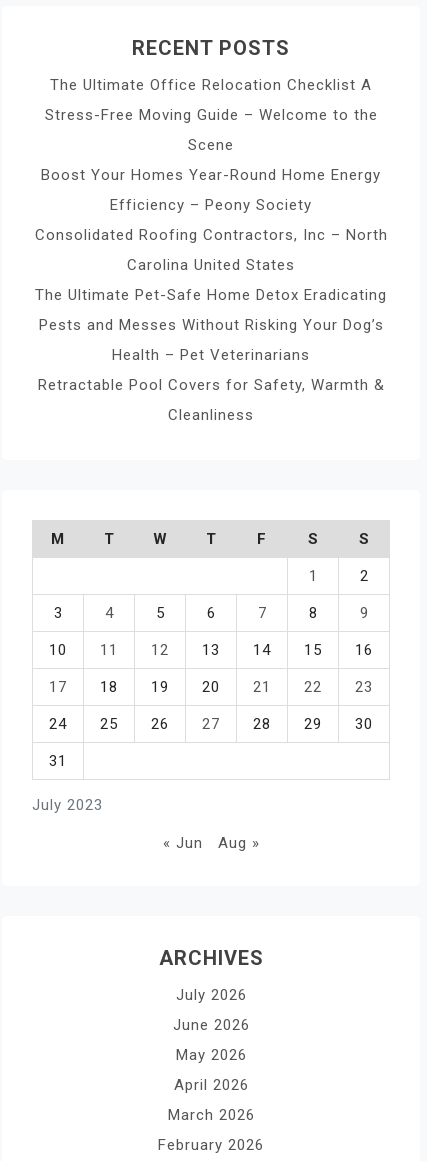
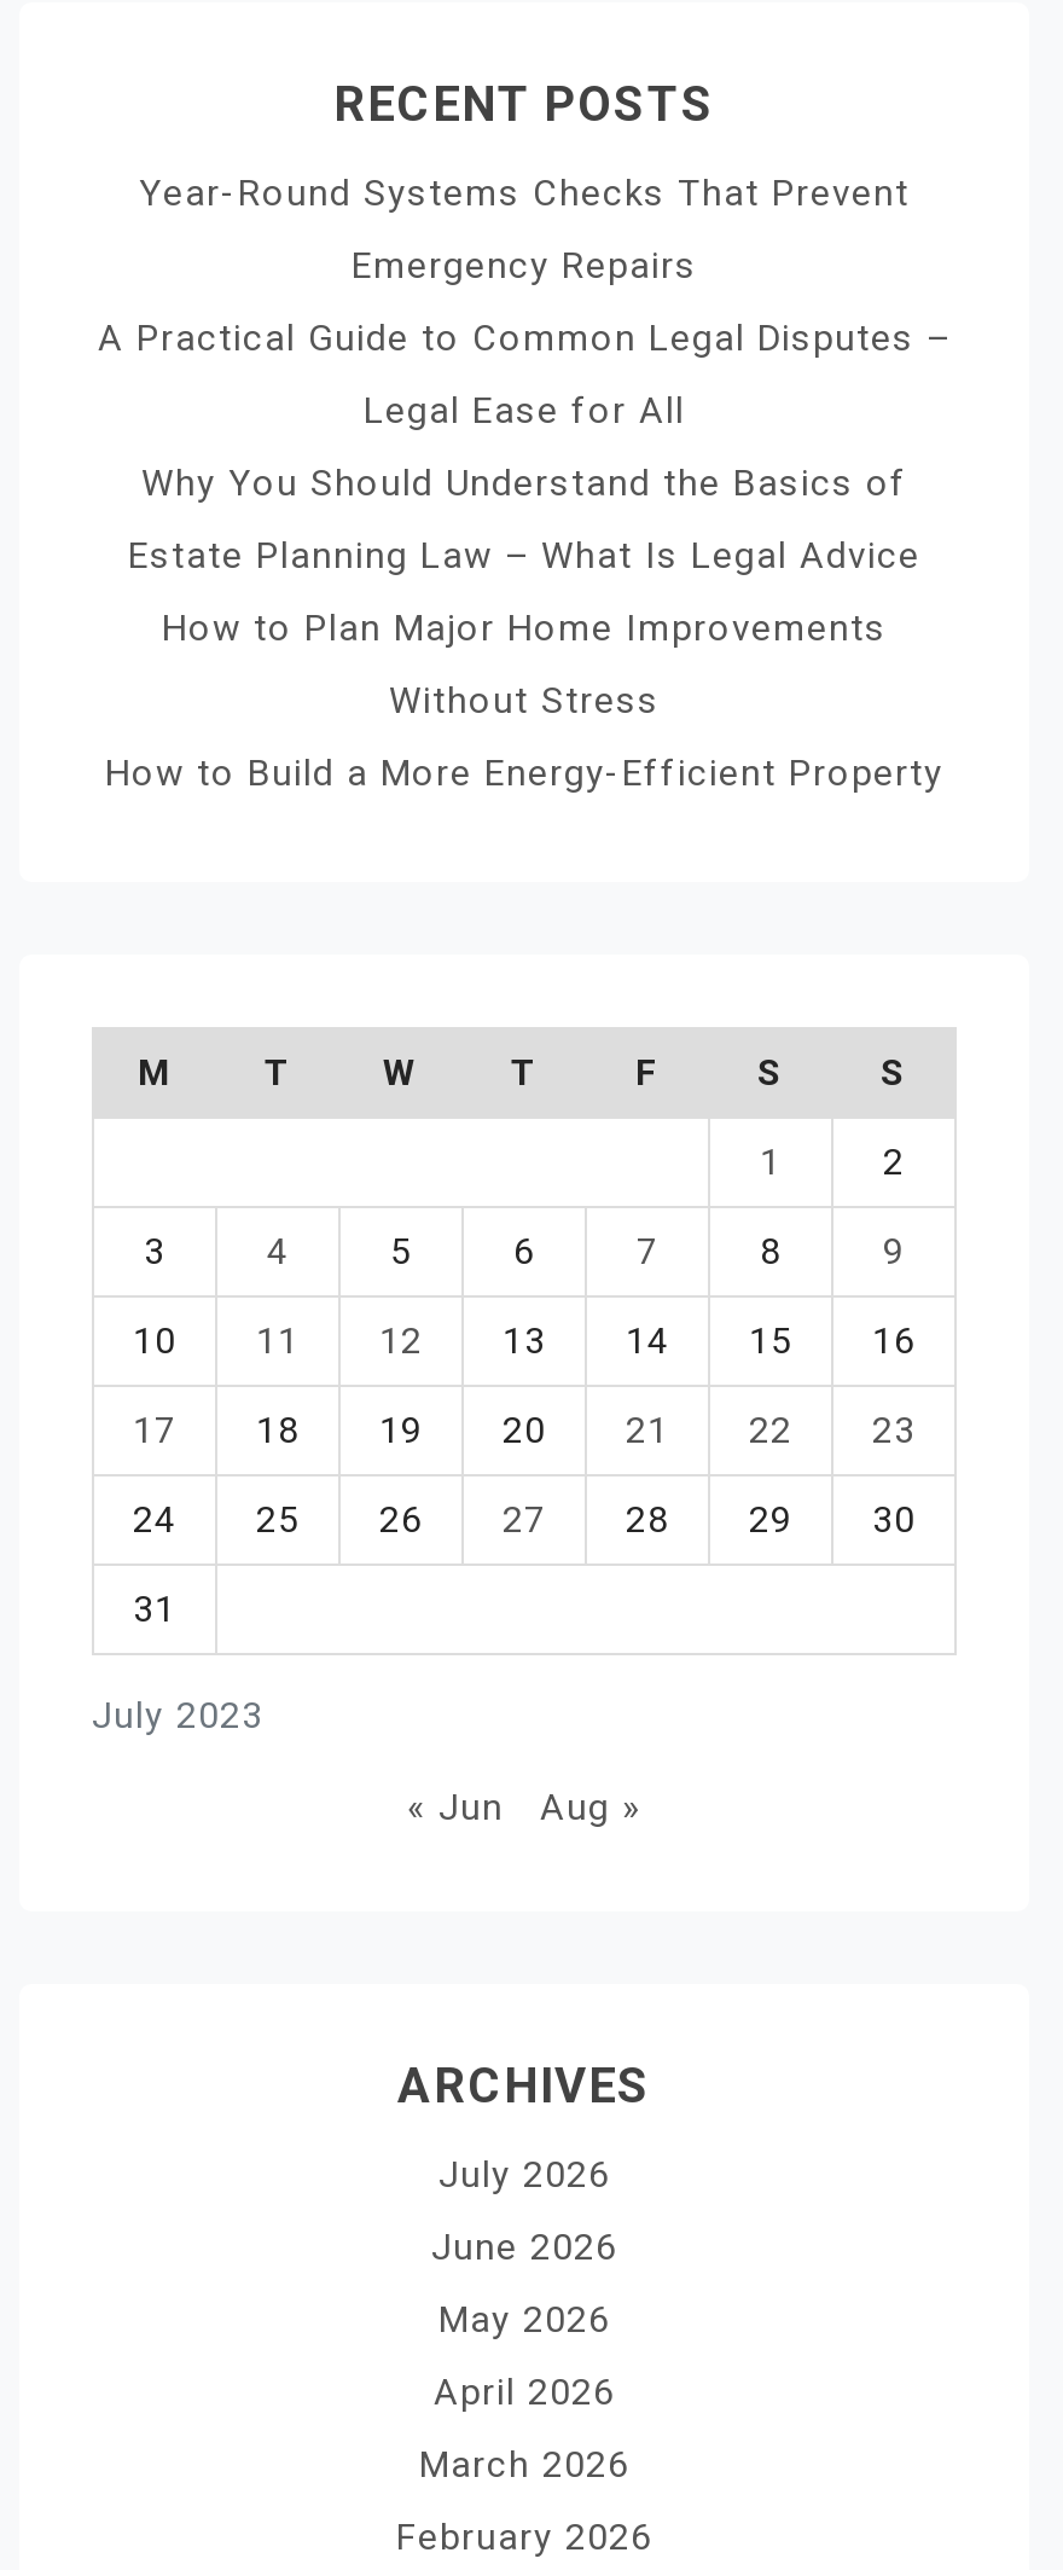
- The Ultimate Office Relocation Checklist A
- Stress-Free Moving Guide – Welcome to the
- Scene
- Boost Your Homes Year-Round Home Energy
- Efficiency – Peony Society
- Consolidated Roofing Contractors, Inc – North
- Carolina United States
- The Ultimate Pet-Safe Home Detox Eradicating
- Pests and Messes Without Risking Your Dog’s
- Health – Pet Veterinarians
- Retractable Pool Covers for Safety, Warmth &
- Cleanliness
+ Year-Round Systems Checks That Prevent
+ Emergency Repairs
+ A Practical Guide to Common Legal Disputes –
+ Legal Ease for All
+ Why You Should Understand the Basics of
+ Estate Planning Law – What Is Legal Advice
+ How to Plan Major Home Improvements
+ Without Stress
+ How to Build a More Energy-Efficient Property
